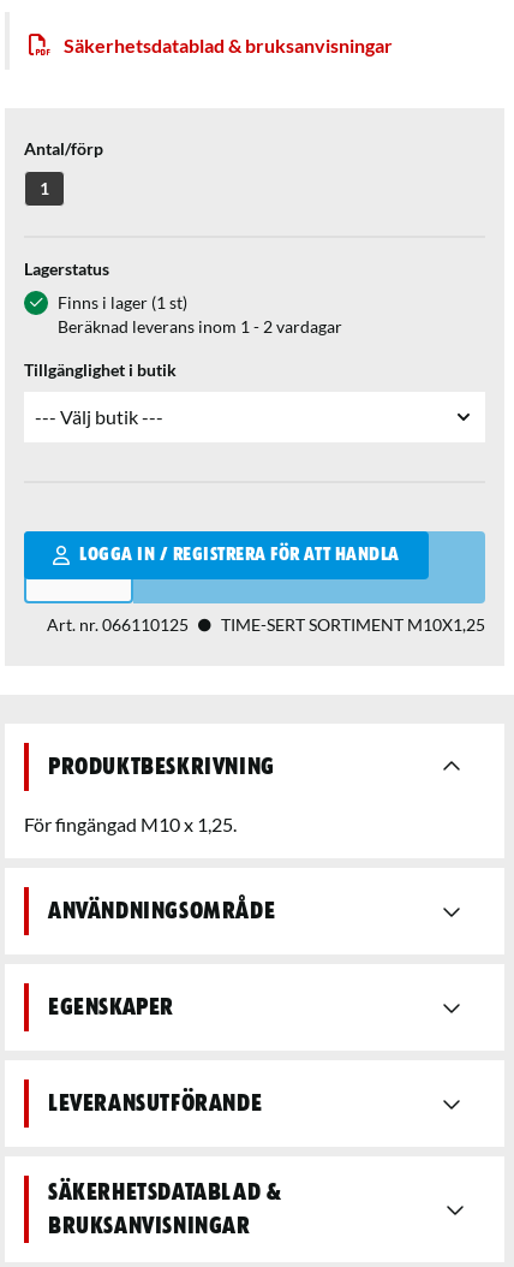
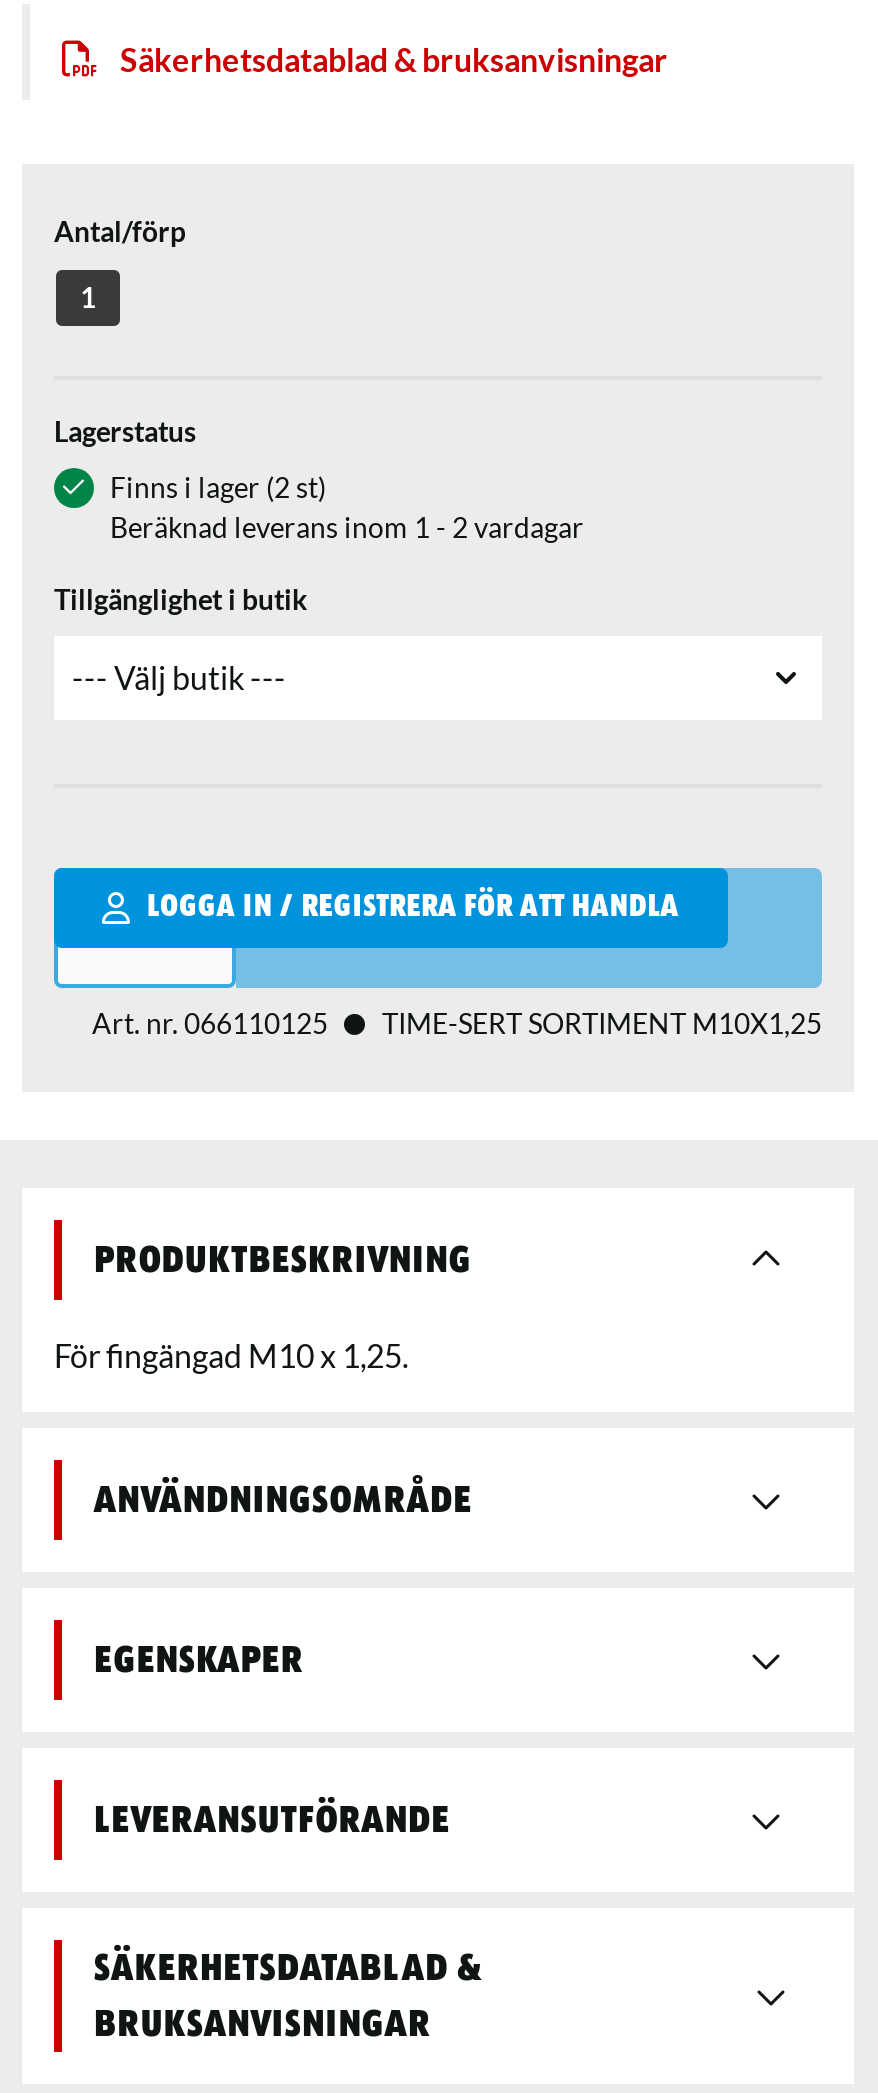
- Finns i lager (1 st)
+ Finns i lager (2 st)
